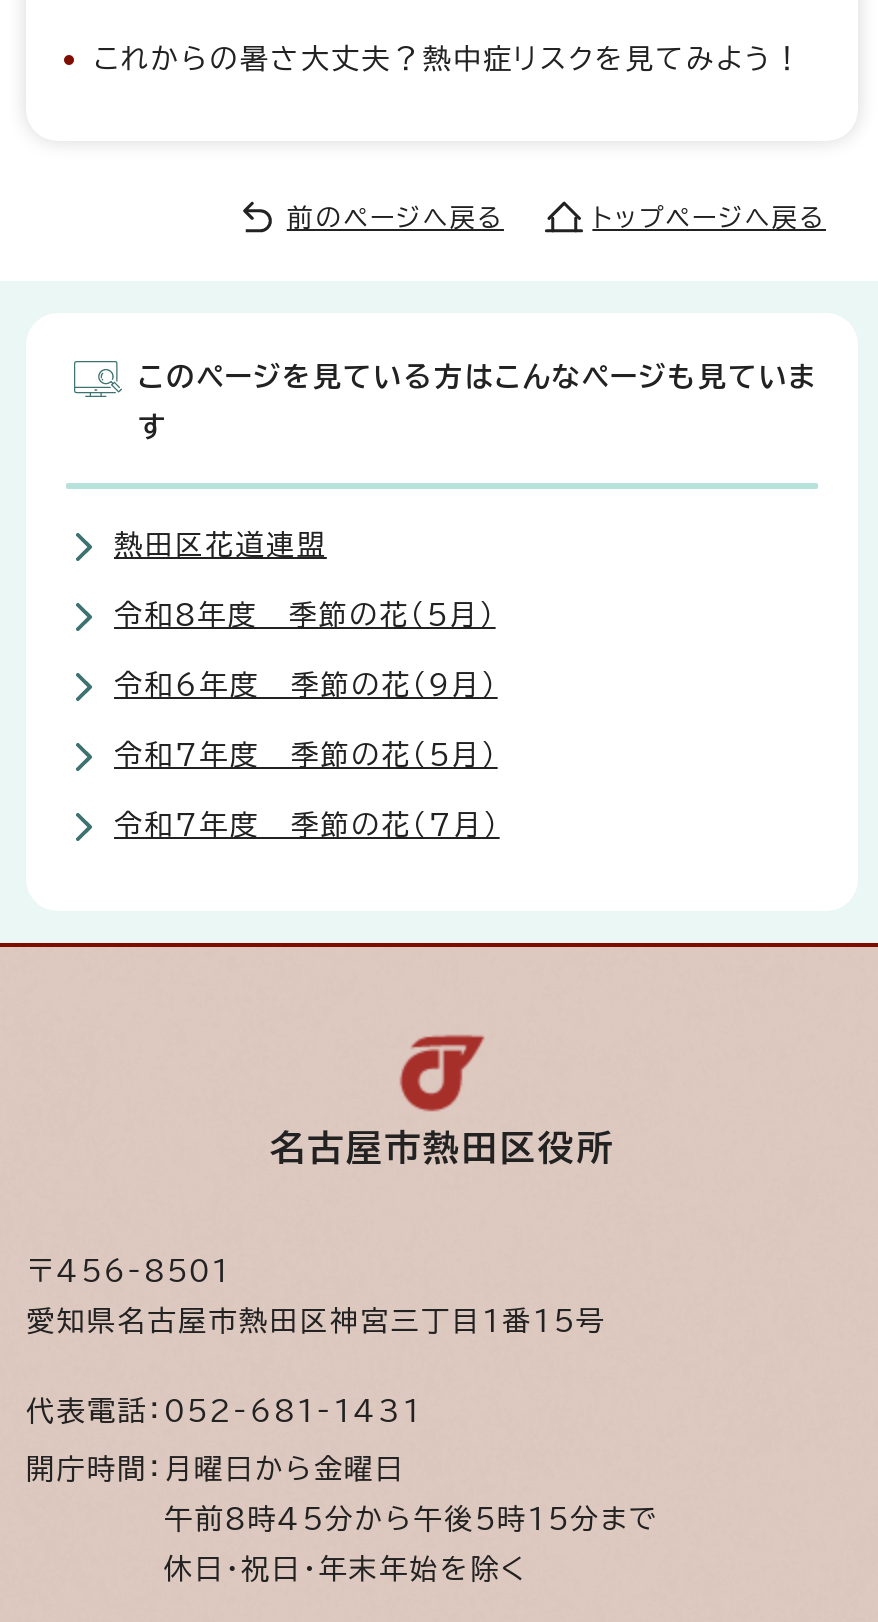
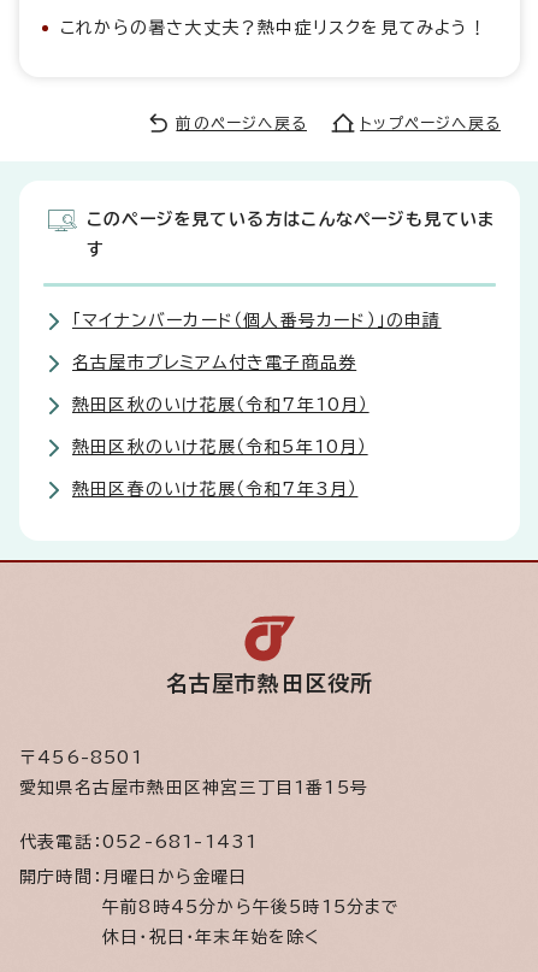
- 熱田区花道連盟
+ 「マイナンバーカード（個人番号カード）」の申請

- 令和8年度 季節の花（5月）
+ 名古屋市プレミアム付き電子商品券

- 令和6年度 季節の花（9月）
+ 熱田区秋のいけ花展（令和7年10月）

- 令和7年度 季節の花（5月）
+ 熱田区秋のいけ花展（令和5年10月）

- 令和7年度 季節の花（7月）
+ 熱田区春のいけ花展（令和7年3月）
